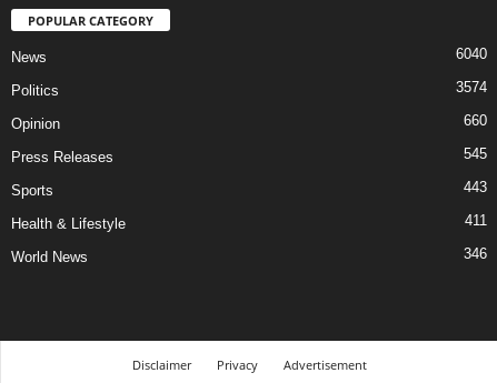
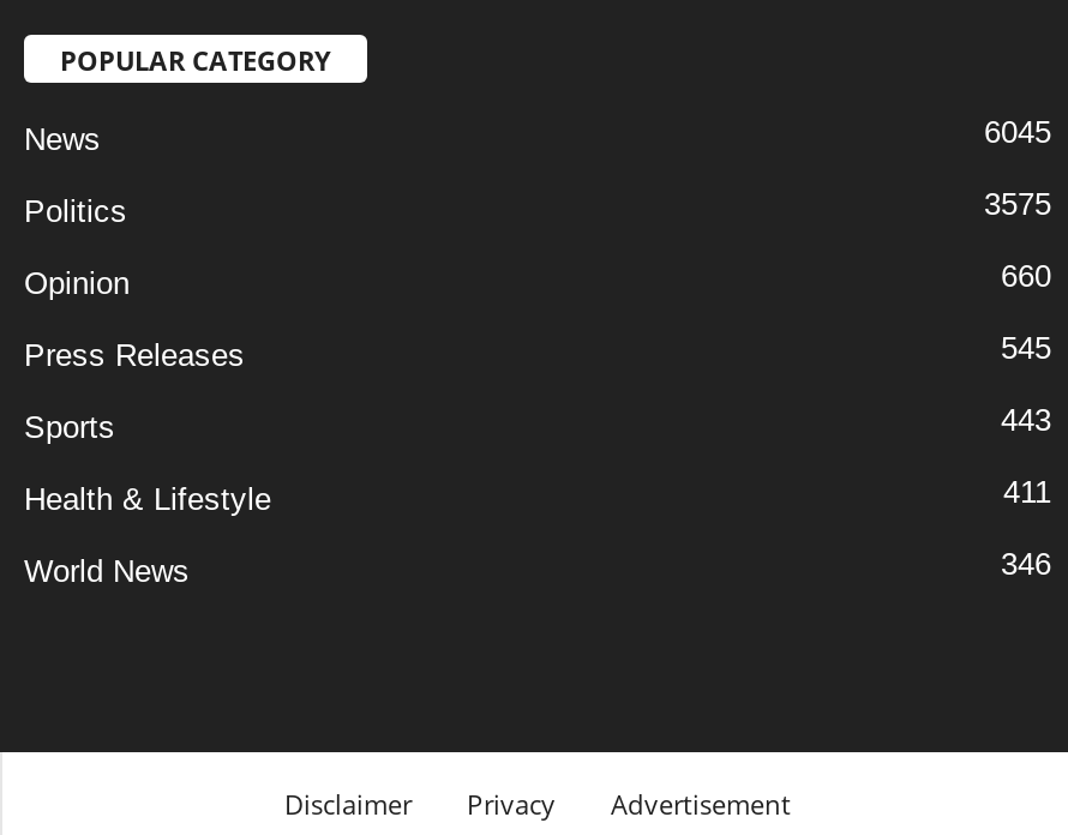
- 6040
+ 6045

- 3574
+ 3575
